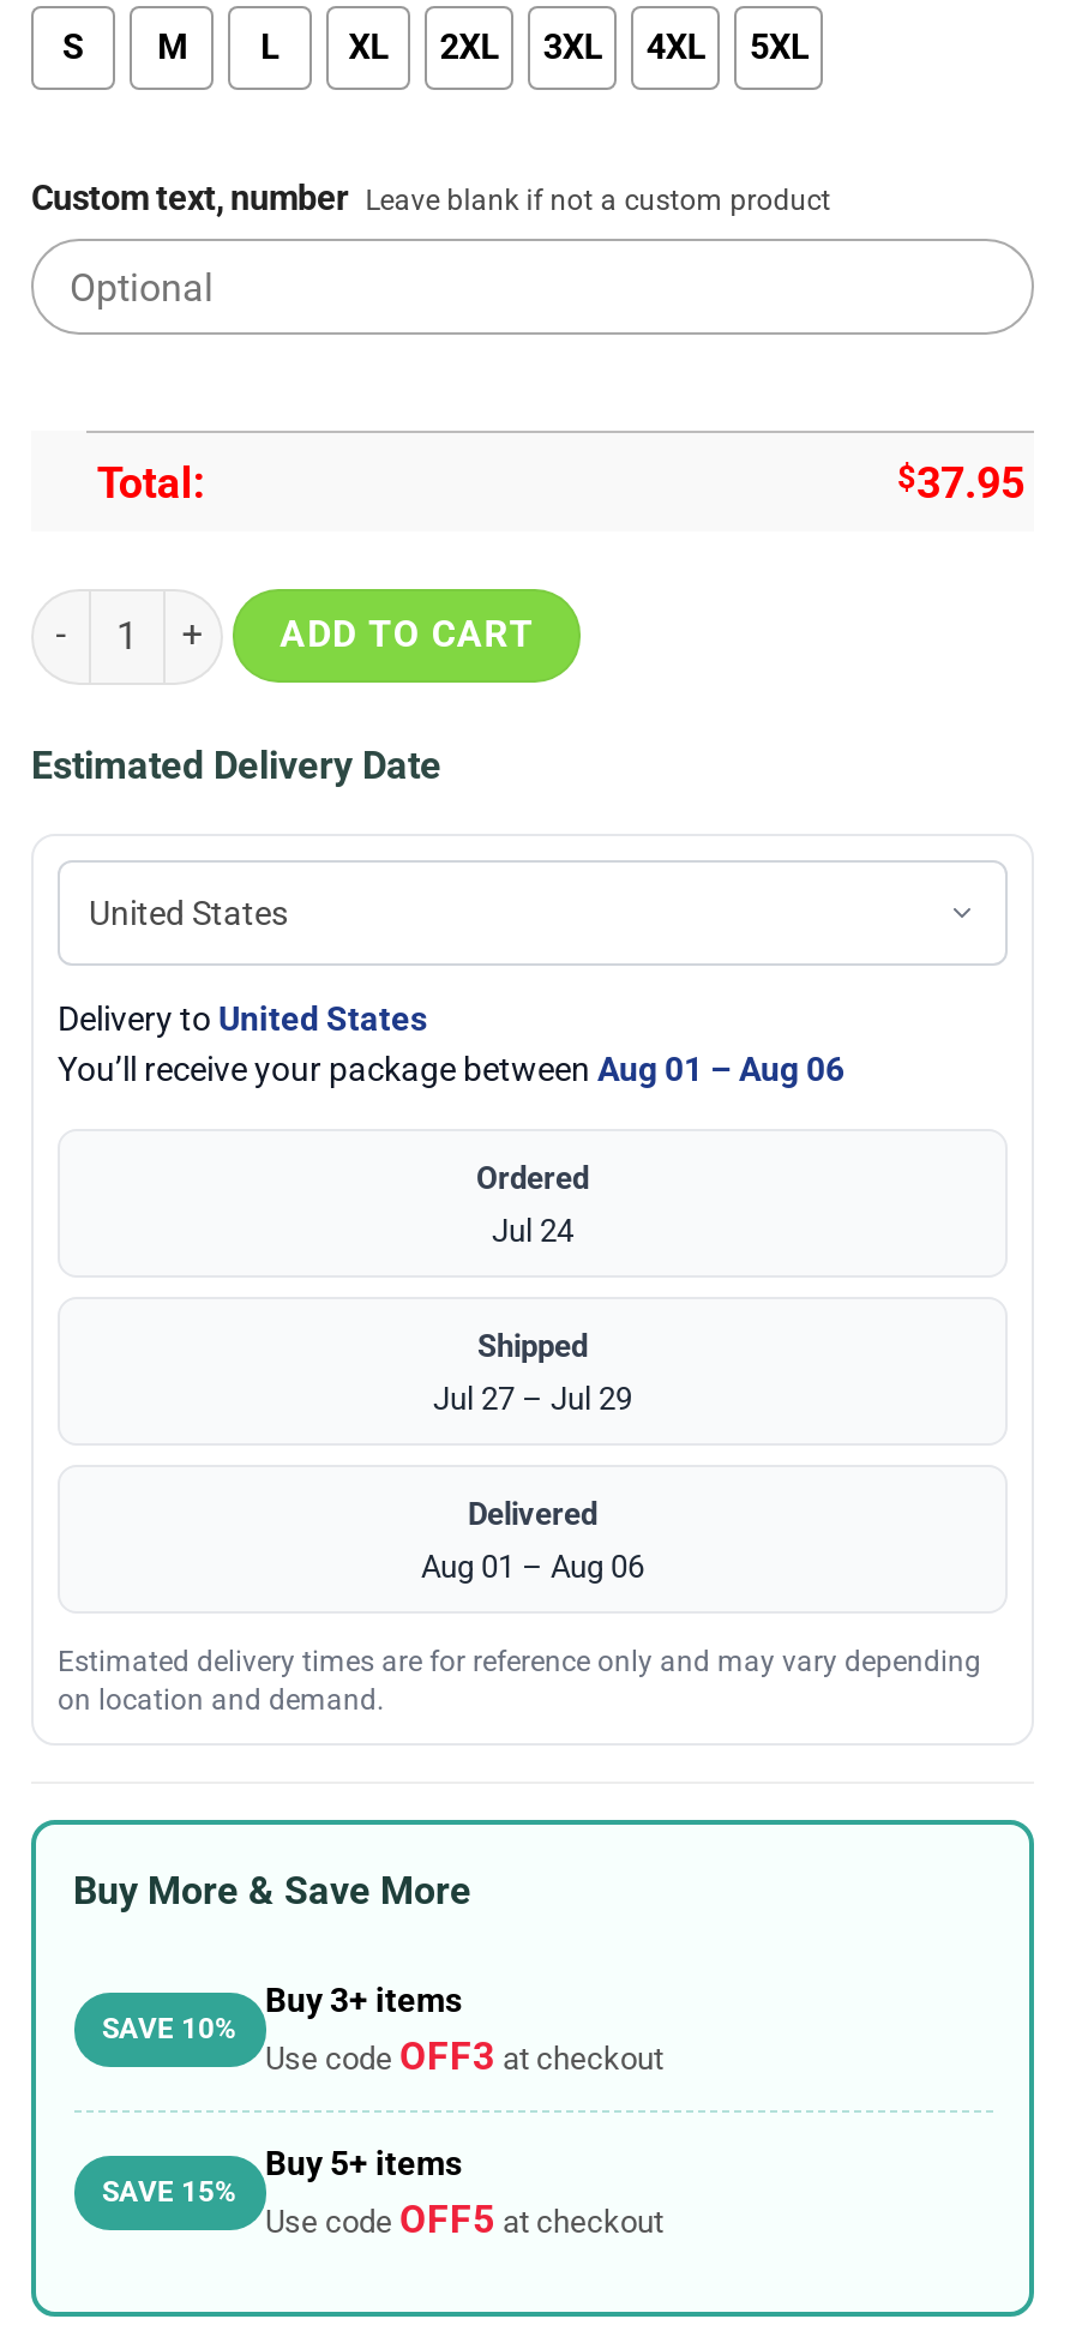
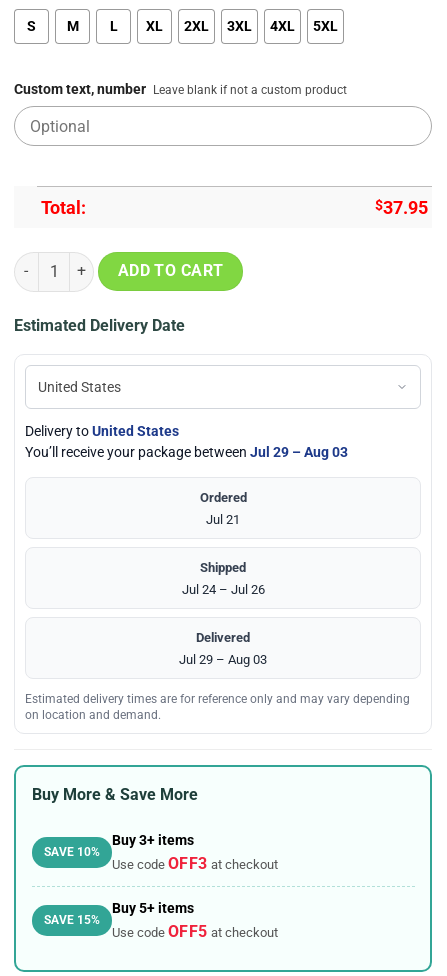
- You’ll receive your package between Aug 01 – Aug 06
+ You’ll receive your package between Jul 29 – Aug 03

- Jul 24
+ Jul 21

- Jul 27 – Jul 29
+ Jul 24 – Jul 26

- Aug 01 – Aug 06
+ Jul 29 – Aug 03
